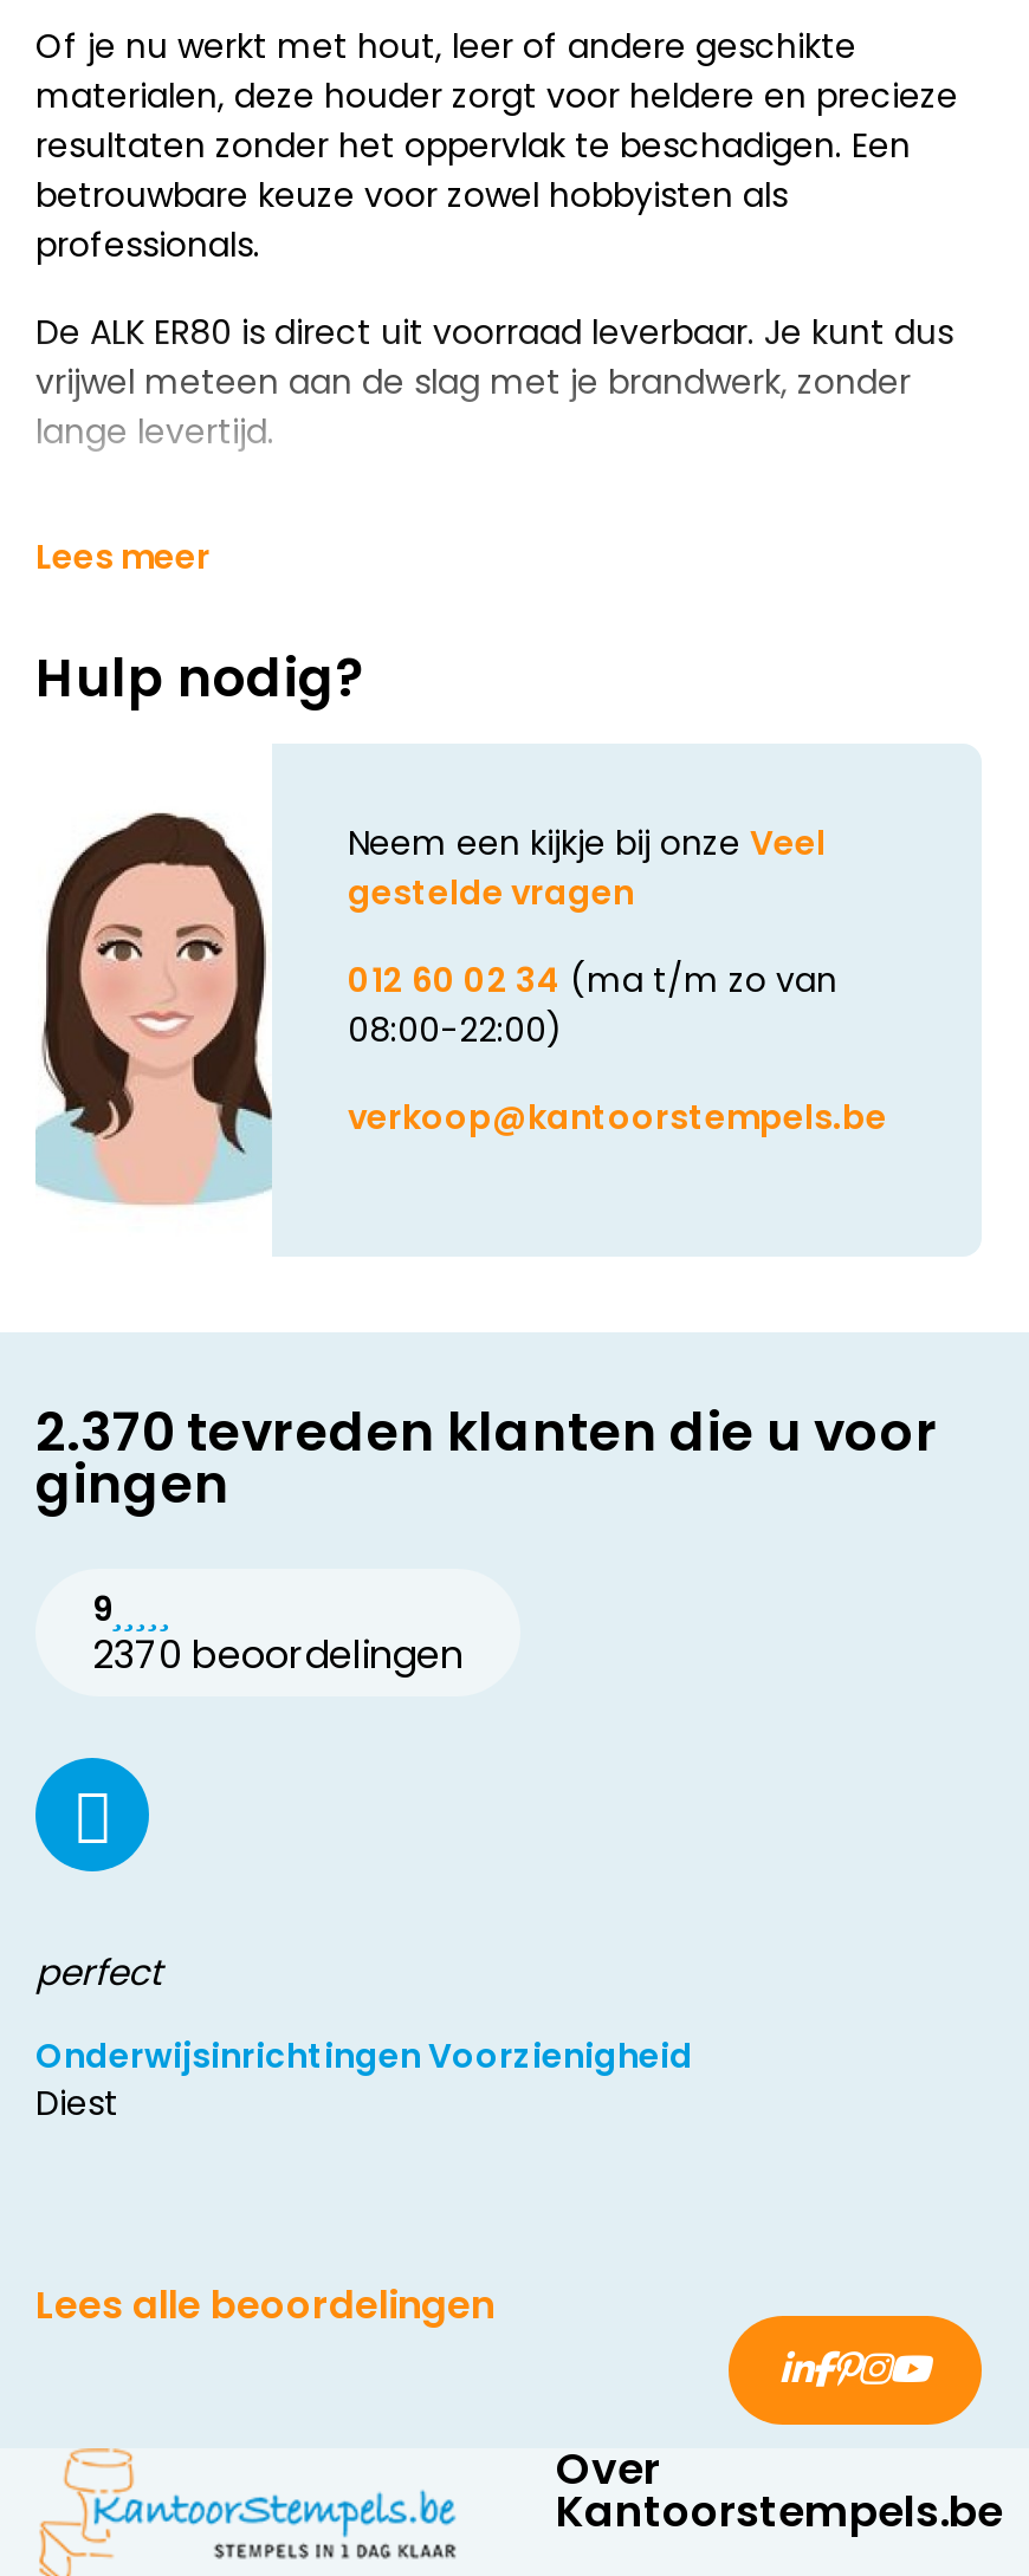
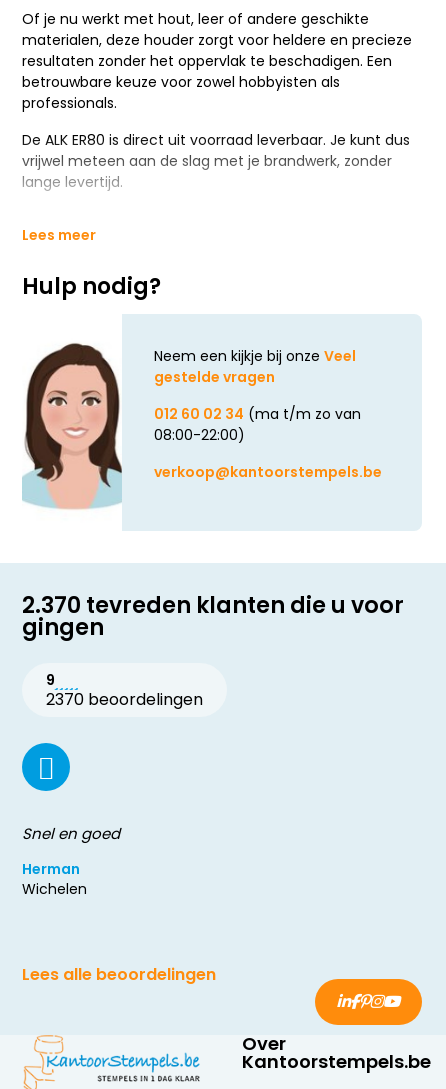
- perfect
+ Snel en goed

- Onderwijsinrichtingen Voorzienigheid
- Diest
+ Herman
+ Wichelen
